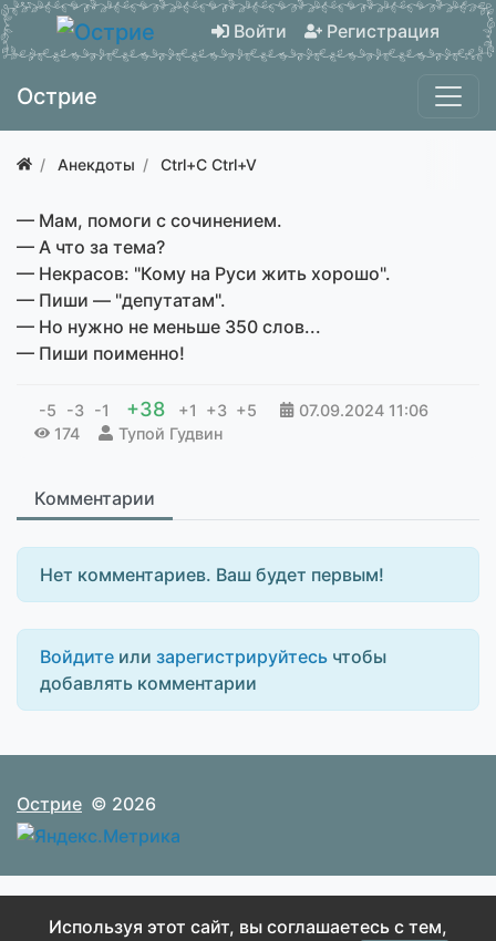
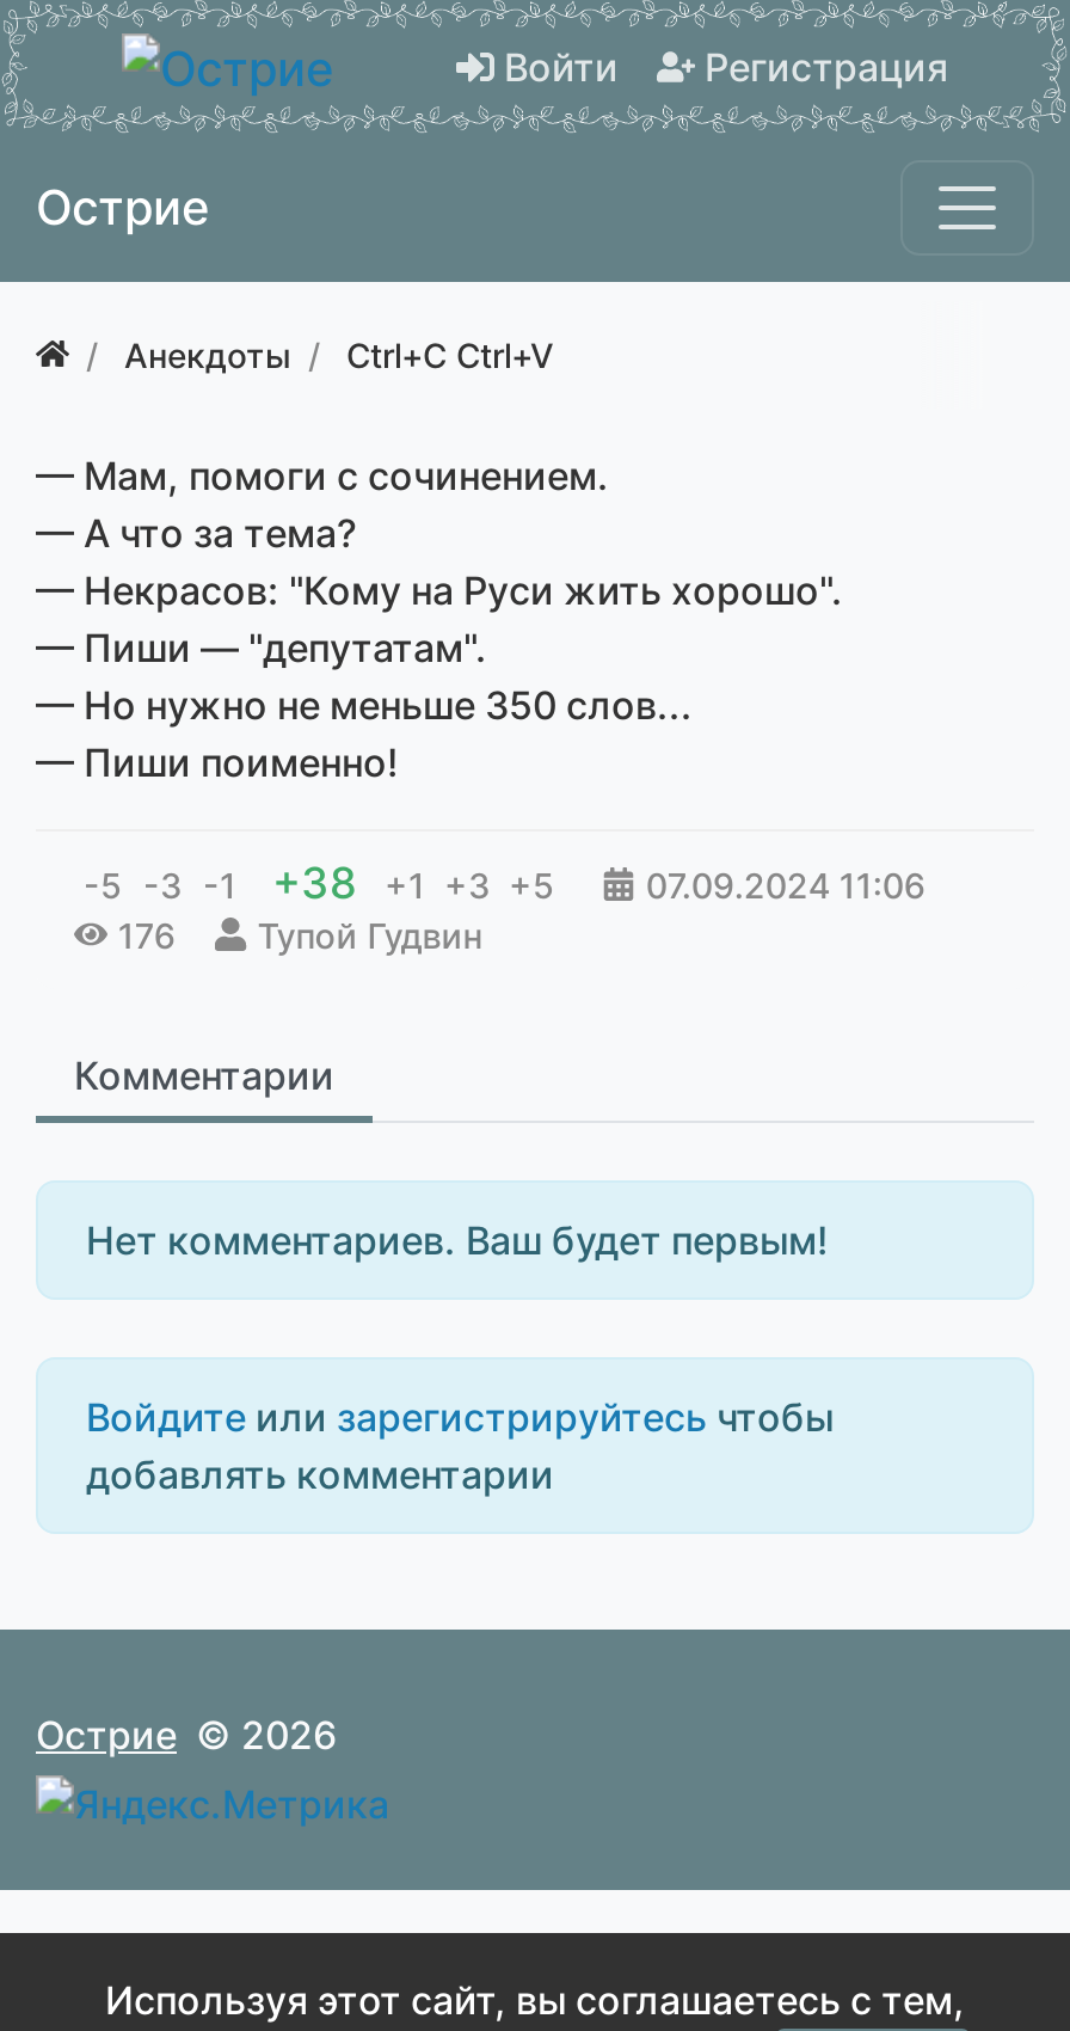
- 174
+ 176
